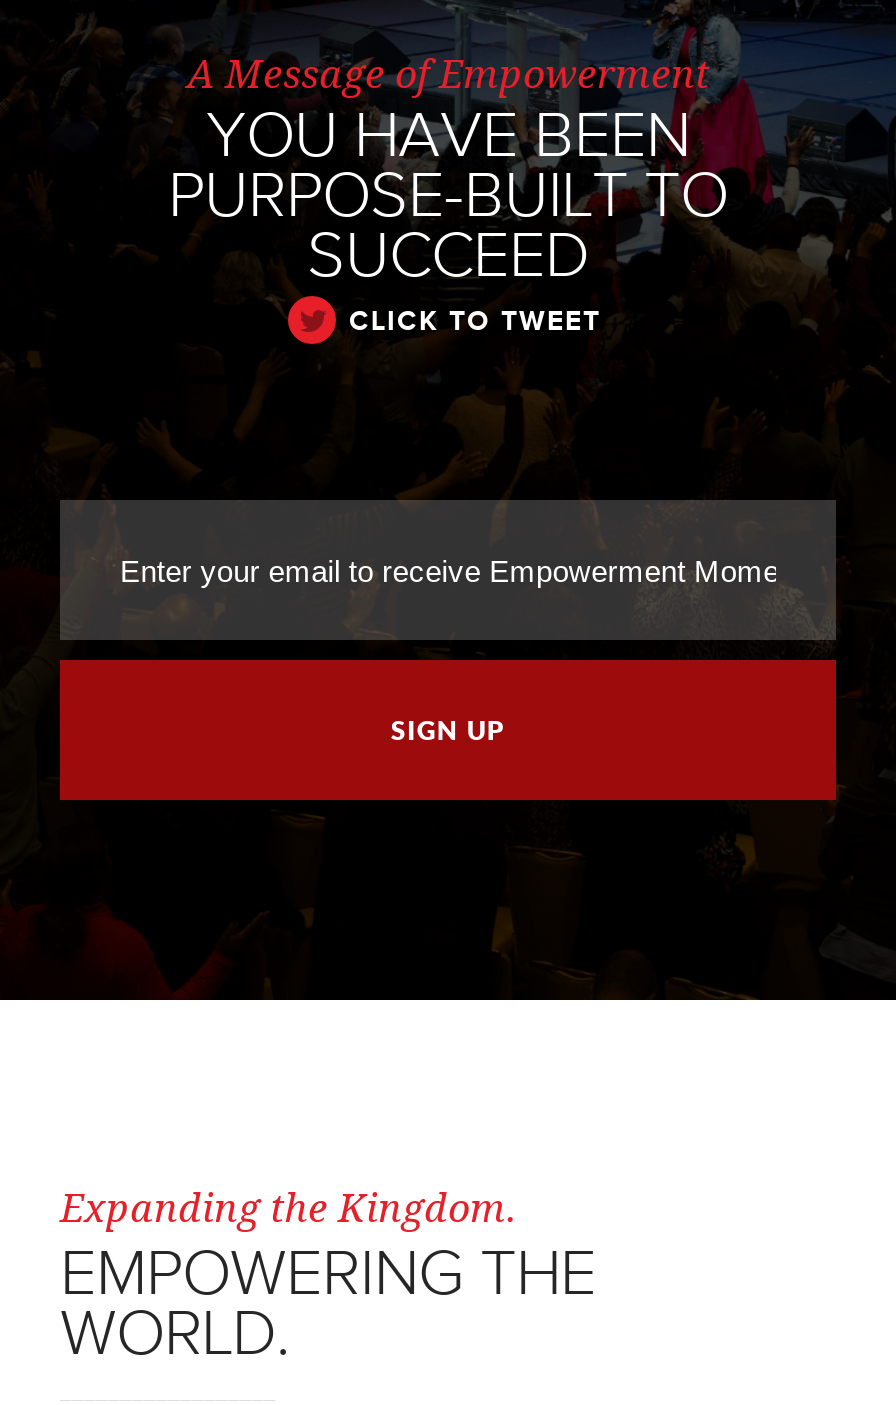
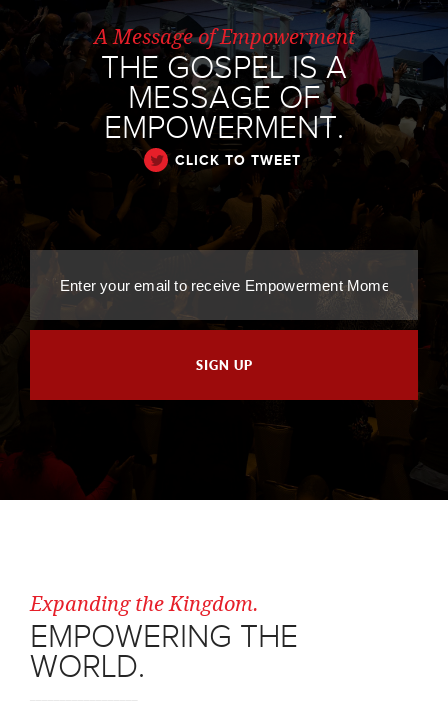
- YOU HAVE BEEN
- PURPOSE-BUILT TO
- SUCCEED
+ THE GOSPEL IS A
+ MESSAGE OF
+ EMPOWERMENT.
